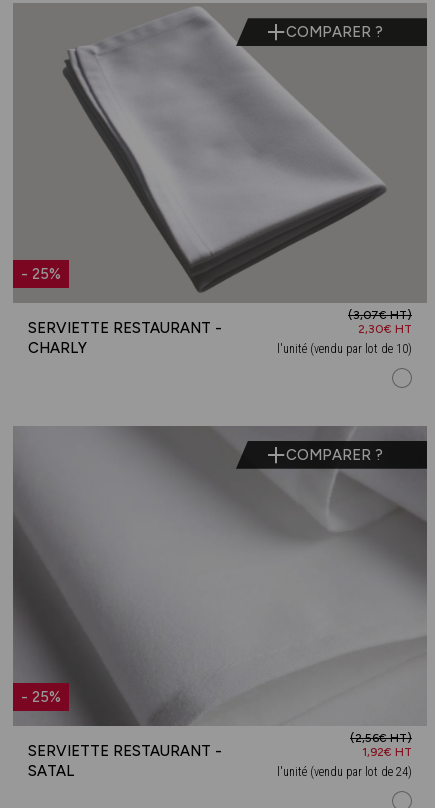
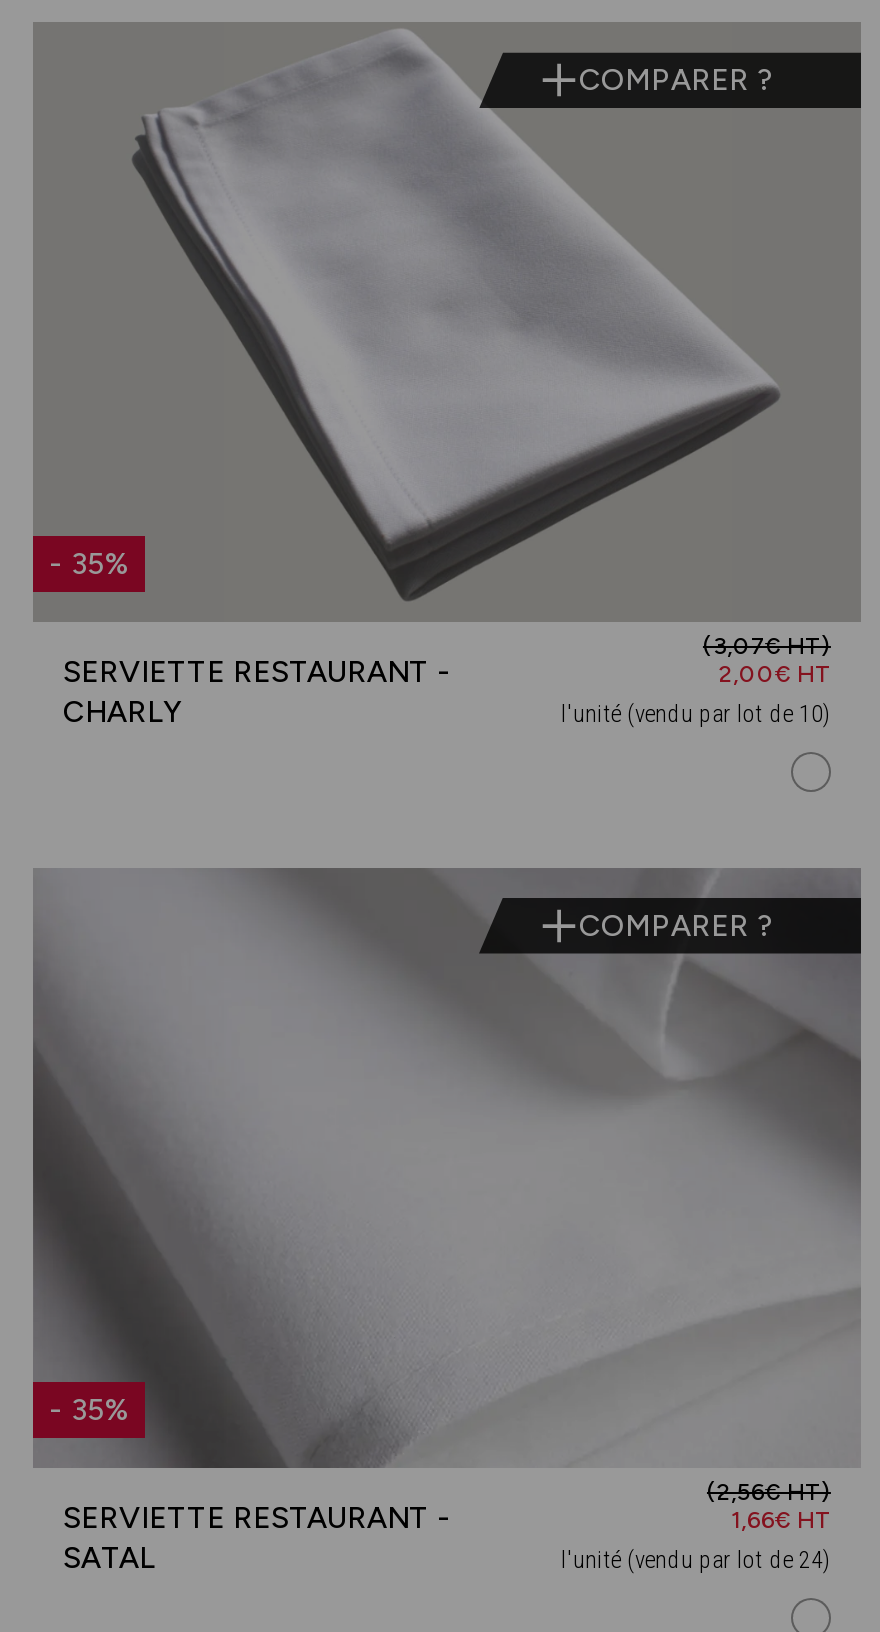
- - 25%
+ - 35%

- 2,30€ HT
+ 2,00€ HT

- - 25%
+ - 35%

- 1,92€ HT
+ 1,66€ HT
